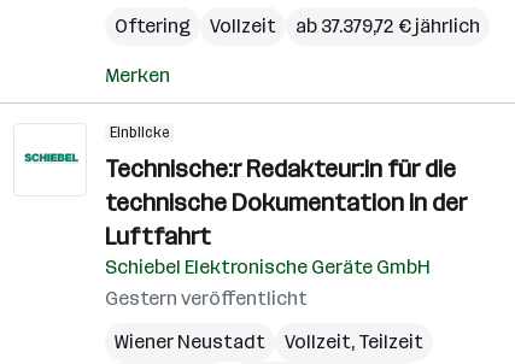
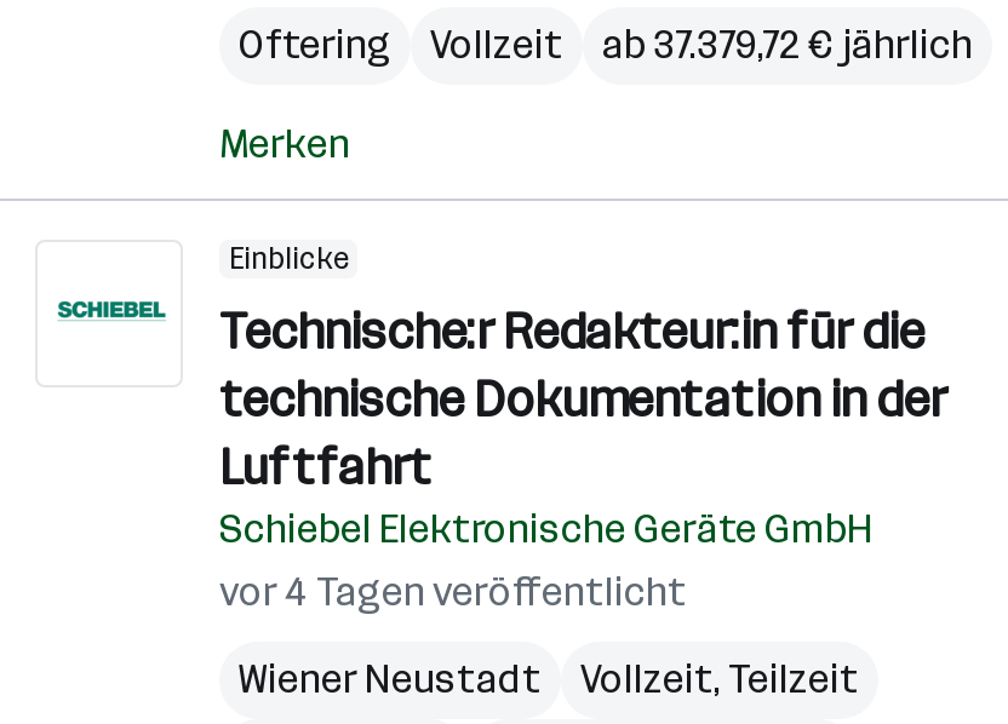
- Gestern veröffentlicht
+ vor 4 Tagen veröffentlicht
